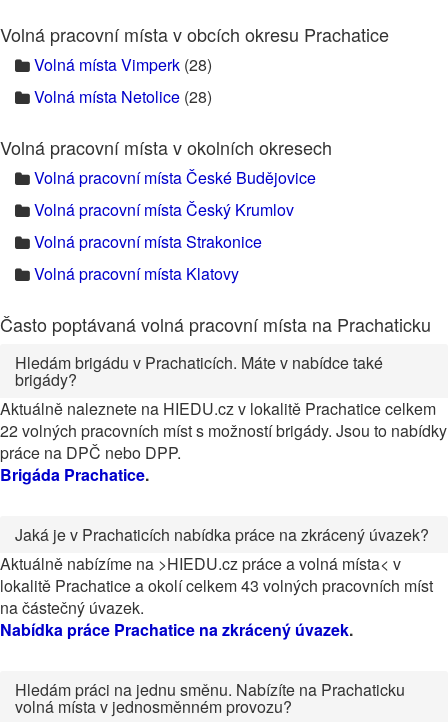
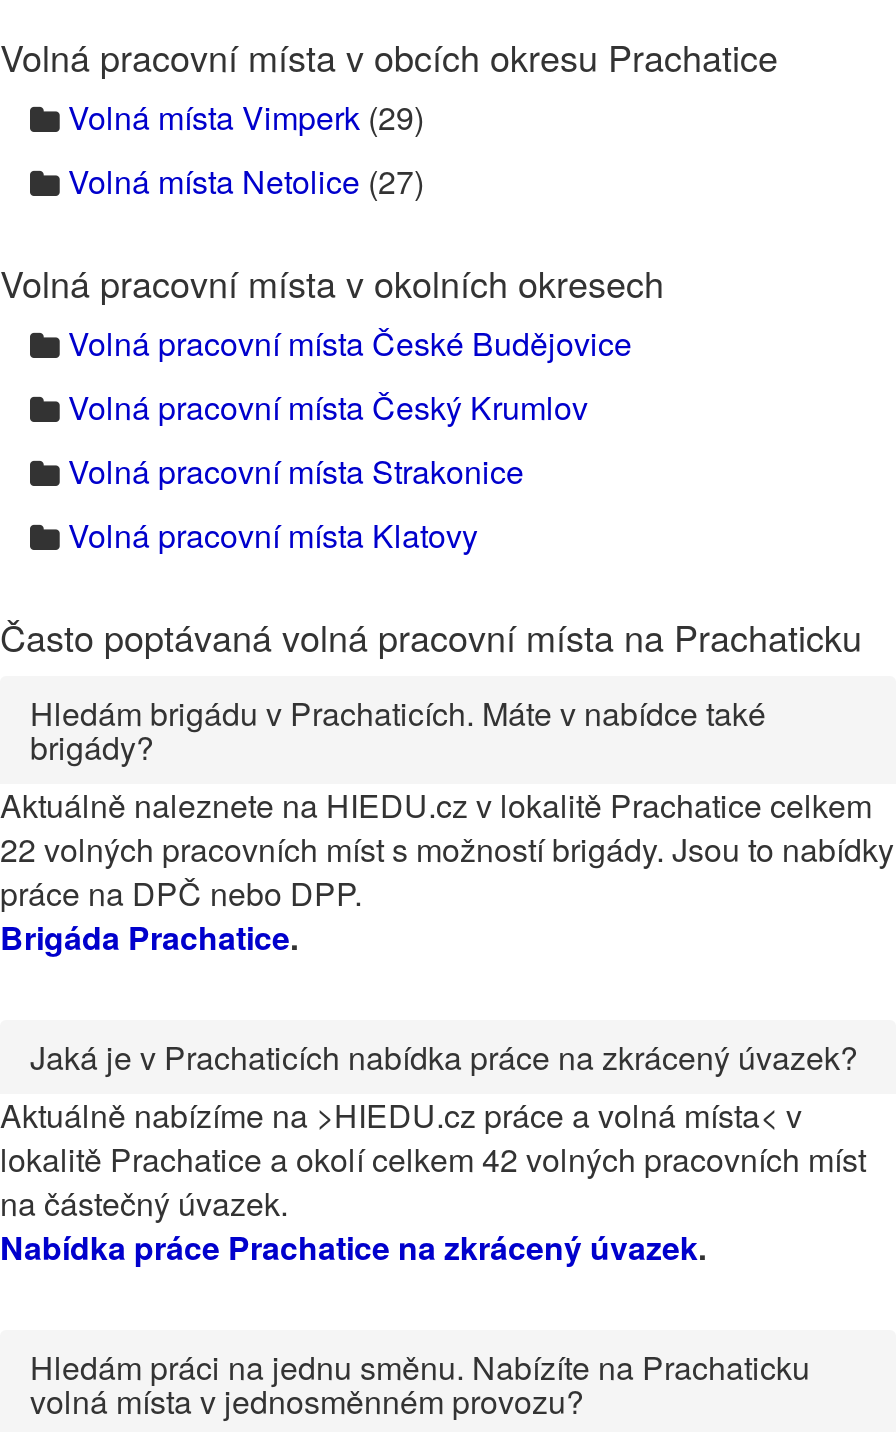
- Volná místa Vimperk (28)
+ Volná místa Vimperk (29)

- Volná místa Netolice (28)
+ Volná místa Netolice (27)

- lokalitě Prachatice a okolí celkem 43 volných pracovních míst
+ lokalitě Prachatice a okolí celkem 42 volných pracovních míst
